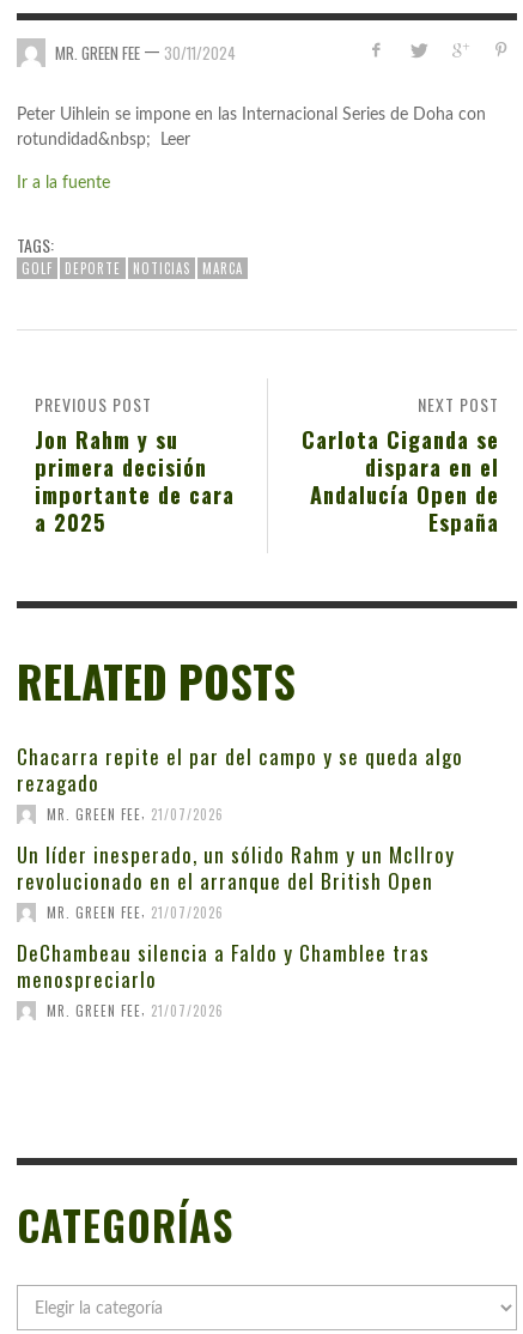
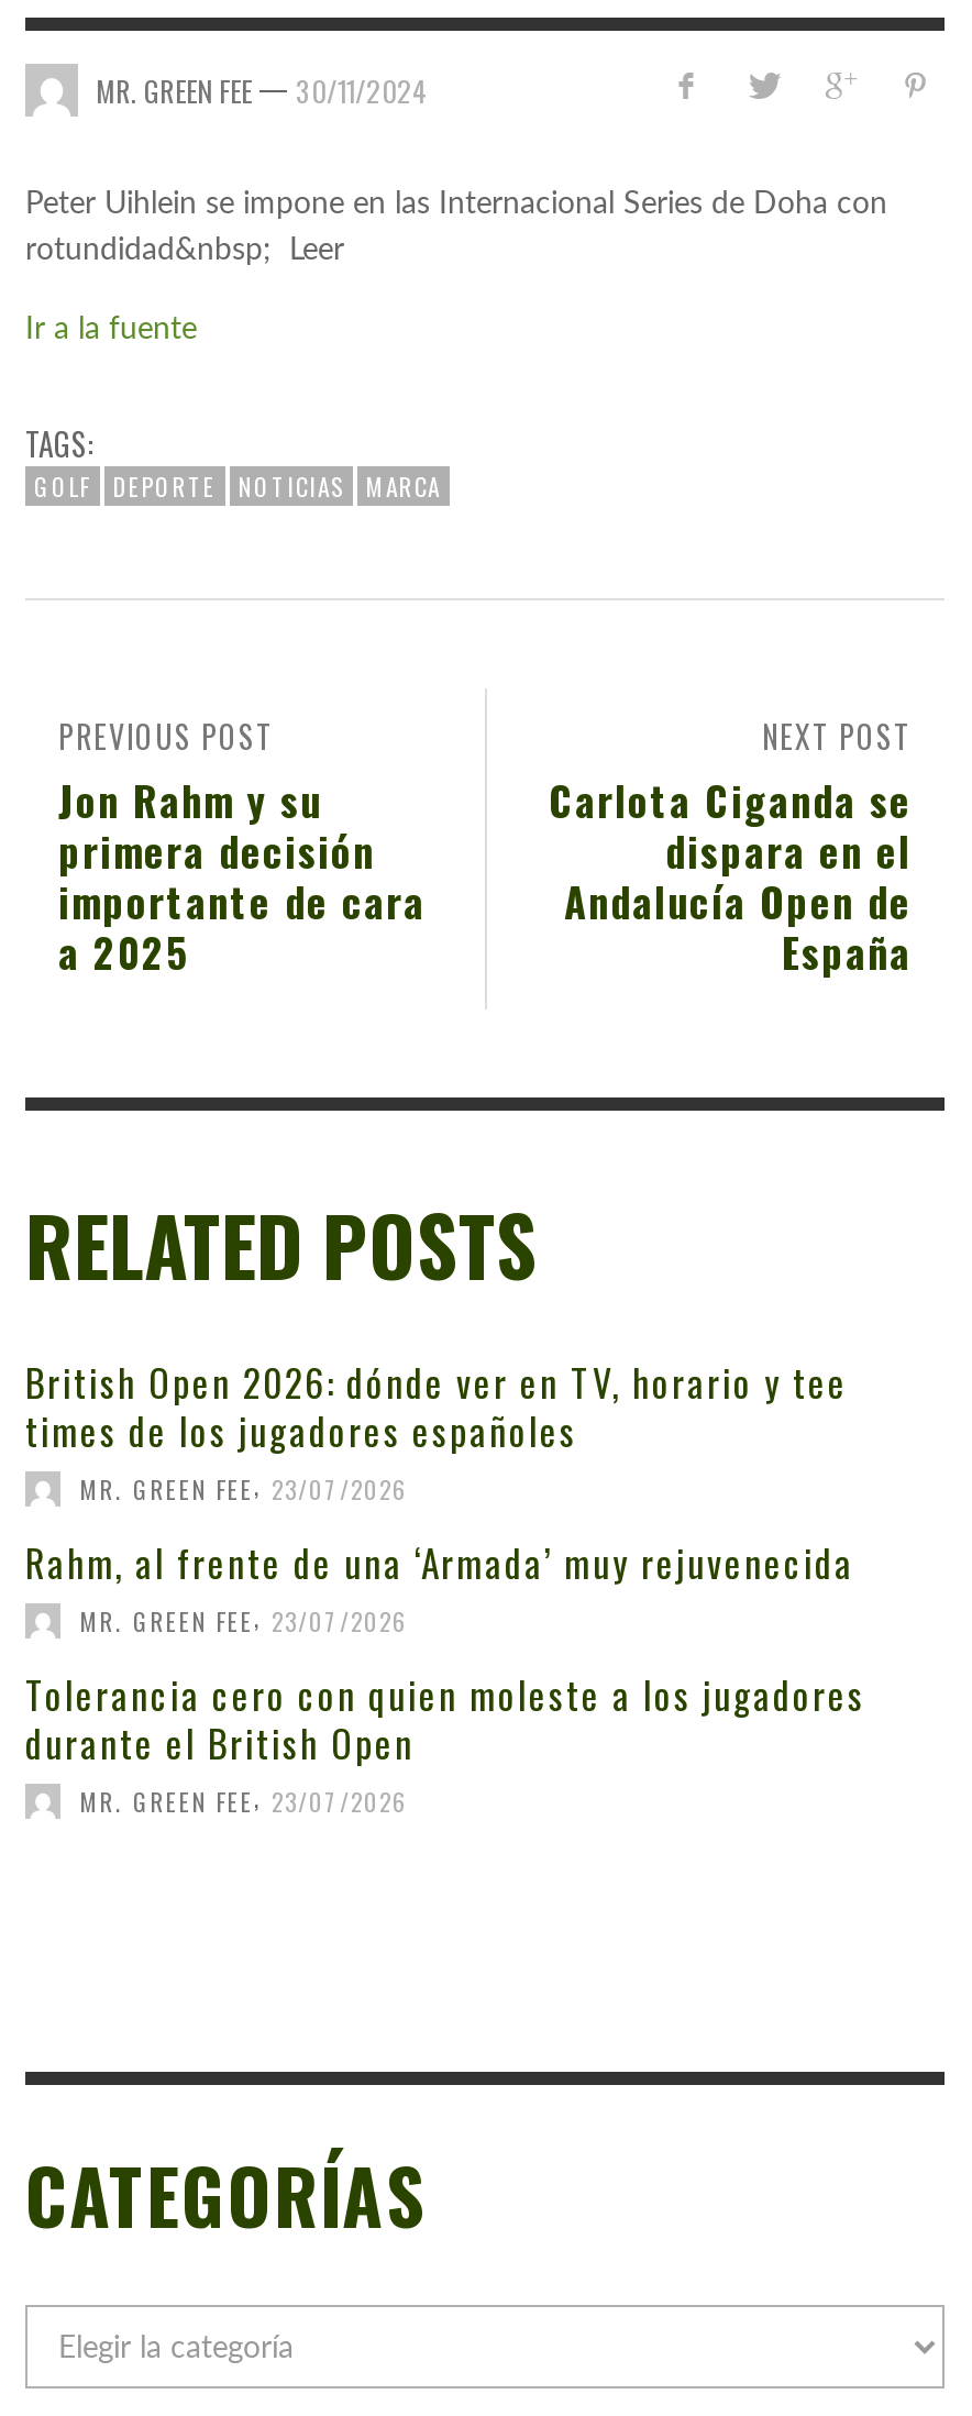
- Chacarra repite el par del campo y se queda algo
- rezagado
- MR. GREEN FEE, 21/07/2026
+ British Open 2026: dónde ver en TV, horario y tee
+ times de los jugadores españoles
+ MR. GREEN FEE, 23/07/2026

- Un líder inesperado, un sólido Rahm y un McIlroy
- revolucionado en el arranque del British Open
- MR. GREEN FEE, 21/07/2026
+ Rahm, al frente de una ‘Armada’ muy rejuvenecida
+ MR. GREEN FEE, 23/07/2026

- DeChambeau silencia a Faldo y Chamblee tras
- menospreciarlo
- MR. GREEN FEE, 21/07/2026
+ Tolerancia cero con quien moleste a los jugadores
+ durante el British Open
+ MR. GREEN FEE, 23/07/2026
